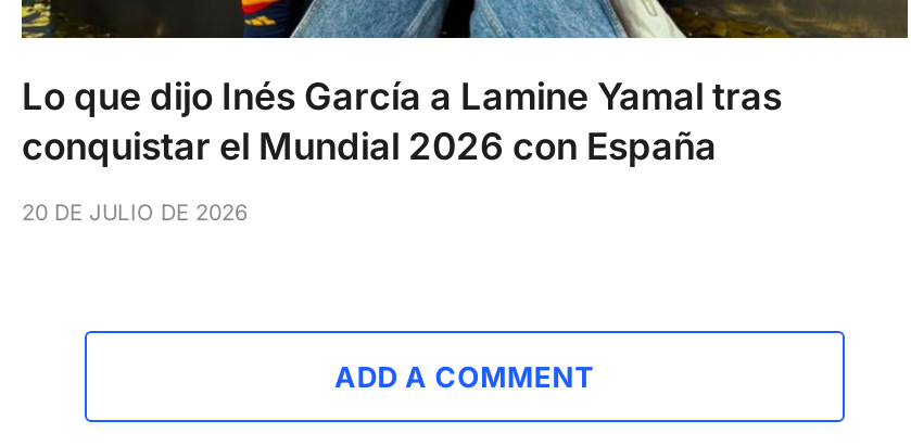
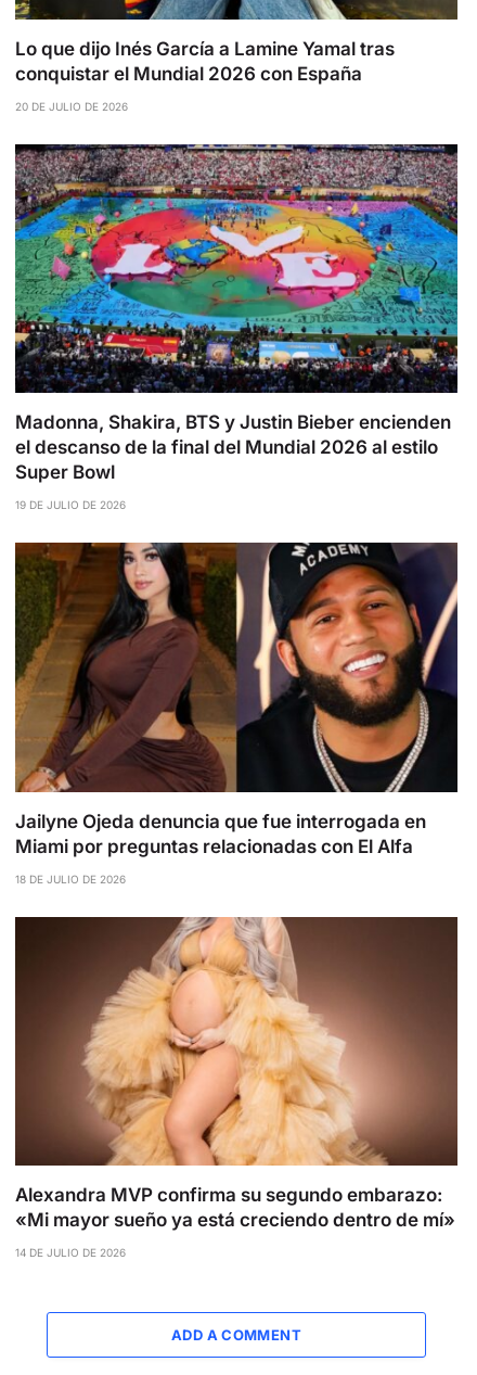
+ [image]
+ Madonna, Shakira, BTS y Justin Bieber encienden
+ el descanso de la final del Mundial 2026 al estilo
+ Super Bowl
+ 19 DE JULIO DE 2026

+ [image]
+ Jailyne Ojeda denuncia que fue interrogada en
+ Miami por preguntas relacionadas con El Alfa
+ 18 DE JULIO DE 2026

+ [image]
+ Alexandra MVP confirma su segundo embarazo:
+ «Mi mayor sueño ya está creciendo dentro de mí»
+ 14 DE JULIO DE 2026
